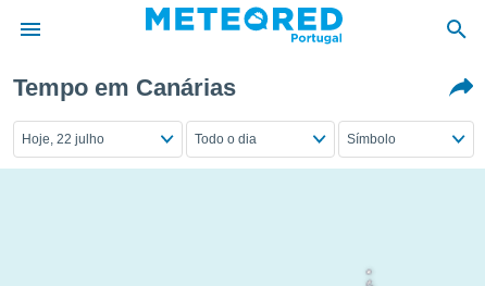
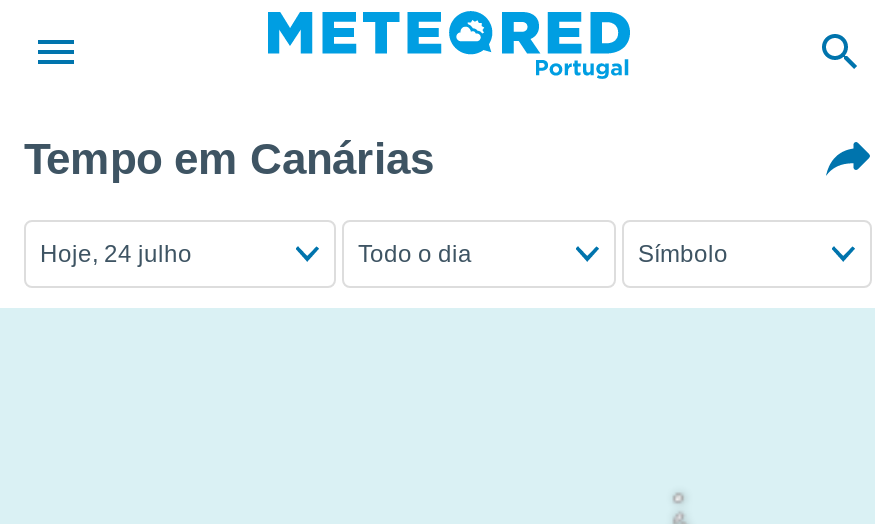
- Hoje, 22 julho
+ Hoje, 24 julho
